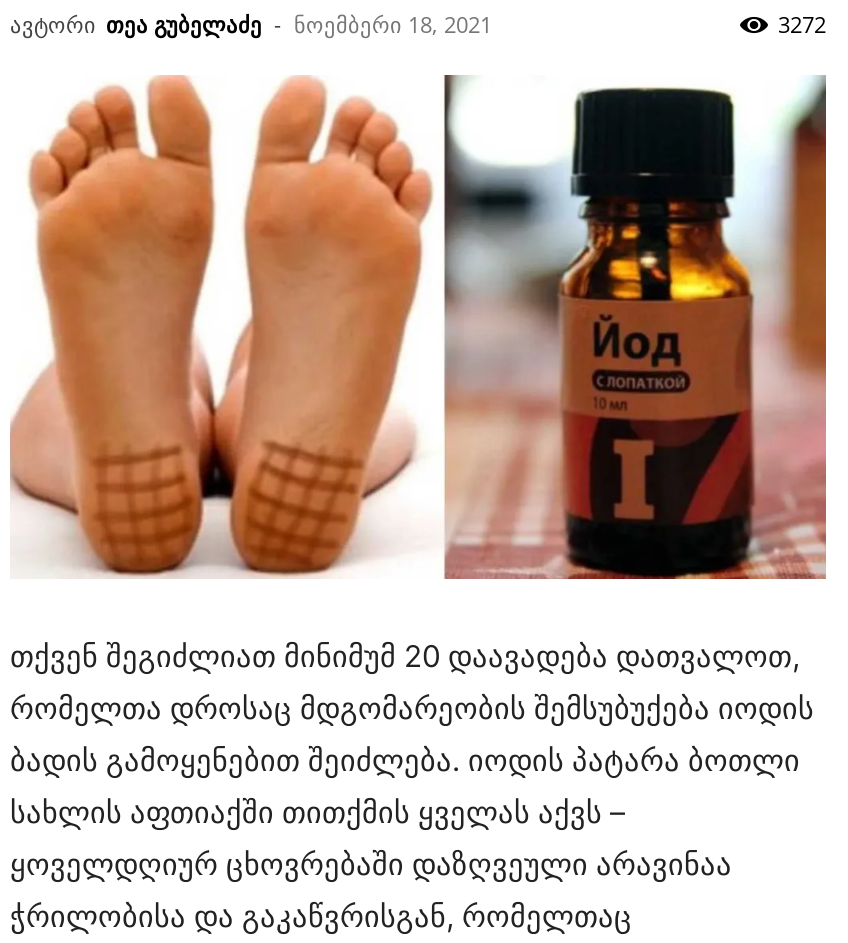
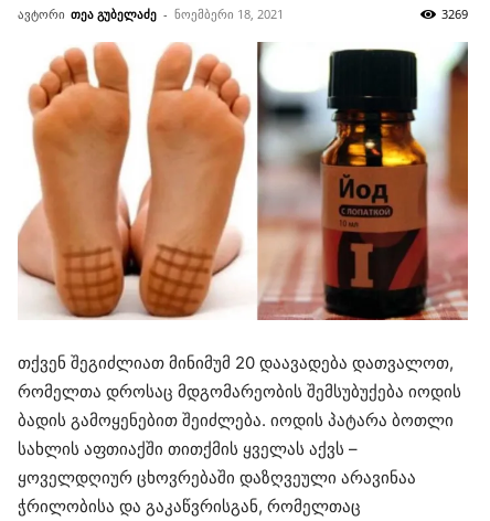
- 3272
+ 3269
